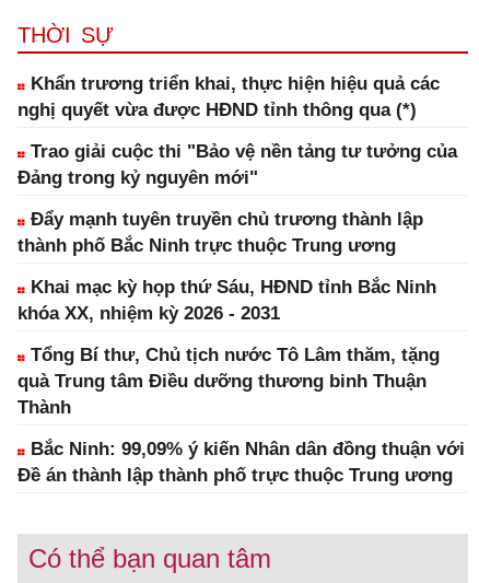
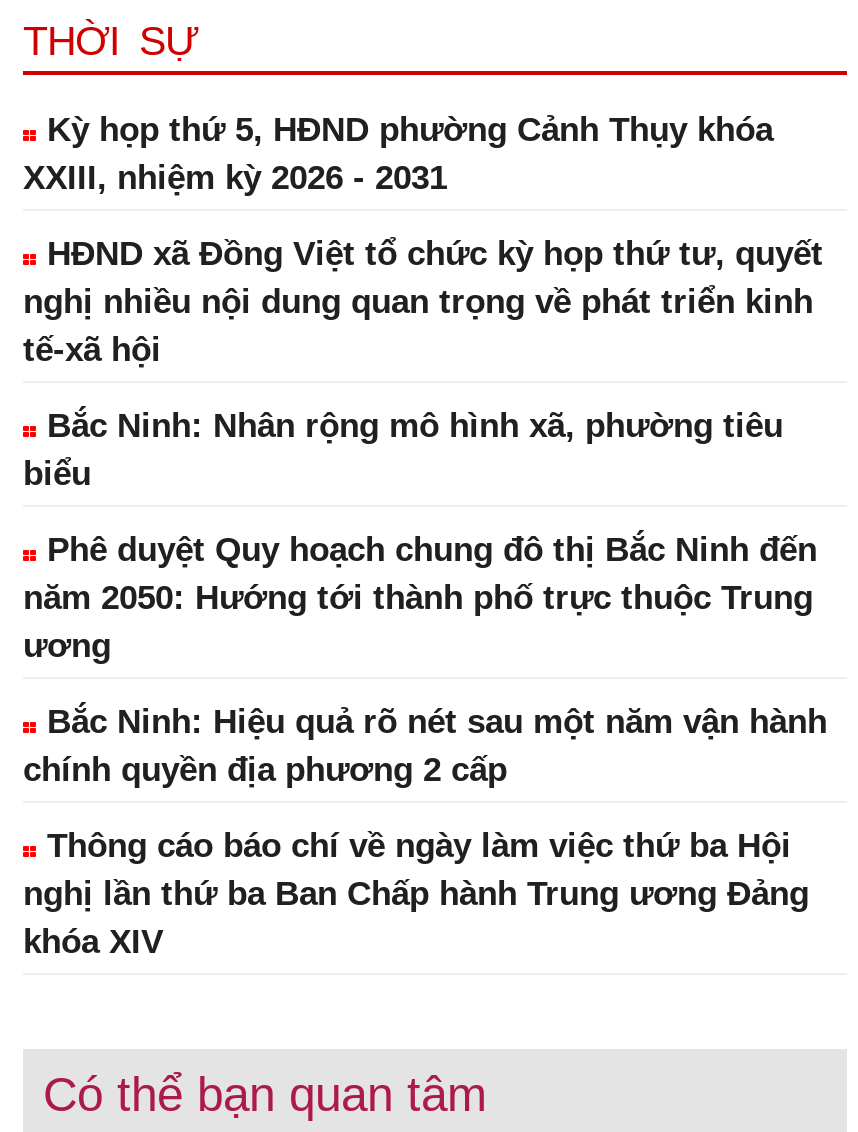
- Khẩn trương triển khai, thực hiện hiệu quả các
- nghị quyết vừa được HĐND tỉnh thông qua (*)
+ Kỳ họp thứ 5, HĐND phường Cảnh Thụy khóa
+ XXIII, nhiệm kỳ 2026 - 2031

- Trao giải cuộc thi "Bảo vệ nền tảng tư tưởng của
- Đảng trong kỷ nguyên mới"
+ HĐND xã Đồng Việt tổ chức kỳ họp thứ tư, quyết
+ nghị nhiều nội dung quan trọng về phát triển kinh
+ tế-xã hội

- Đẩy mạnh tuyên truyền chủ trương thành lập
- thành phố Bắc Ninh trực thuộc Trung ương
+ Bắc Ninh: Nhân rộng mô hình xã, phường tiêu
+ biểu

- Khai mạc kỳ họp thứ Sáu, HĐND tỉnh Bắc Ninh
- khóa XX, nhiệm kỳ 2026 - 2031
+ Phê duyệt Quy hoạch chung đô thị Bắc Ninh đến
+ năm 2050: Hướng tới thành phố trực thuộc Trung
+ ương

- Tổng Bí thư, Chủ tịch nước Tô Lâm thăm, tặng
- quà Trung tâm Điều dưỡng thương binh Thuận
- Thành
+ Bắc Ninh: Hiệu quả rõ nét sau một năm vận hành
+ chính quyền địa phương 2 cấp

- Bắc Ninh: 99,09% ý kiến Nhân dân đồng thuận với
- Đề án thành lập thành phố trực thuộc Trung ương
+ Thông cáo báo chí về ngày làm việc thứ ba Hội
+ nghị lần thứ ba Ban Chấp hành Trung ương Đảng
+ khóa XIV
